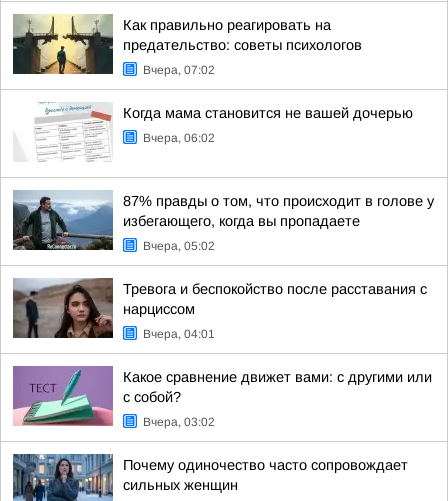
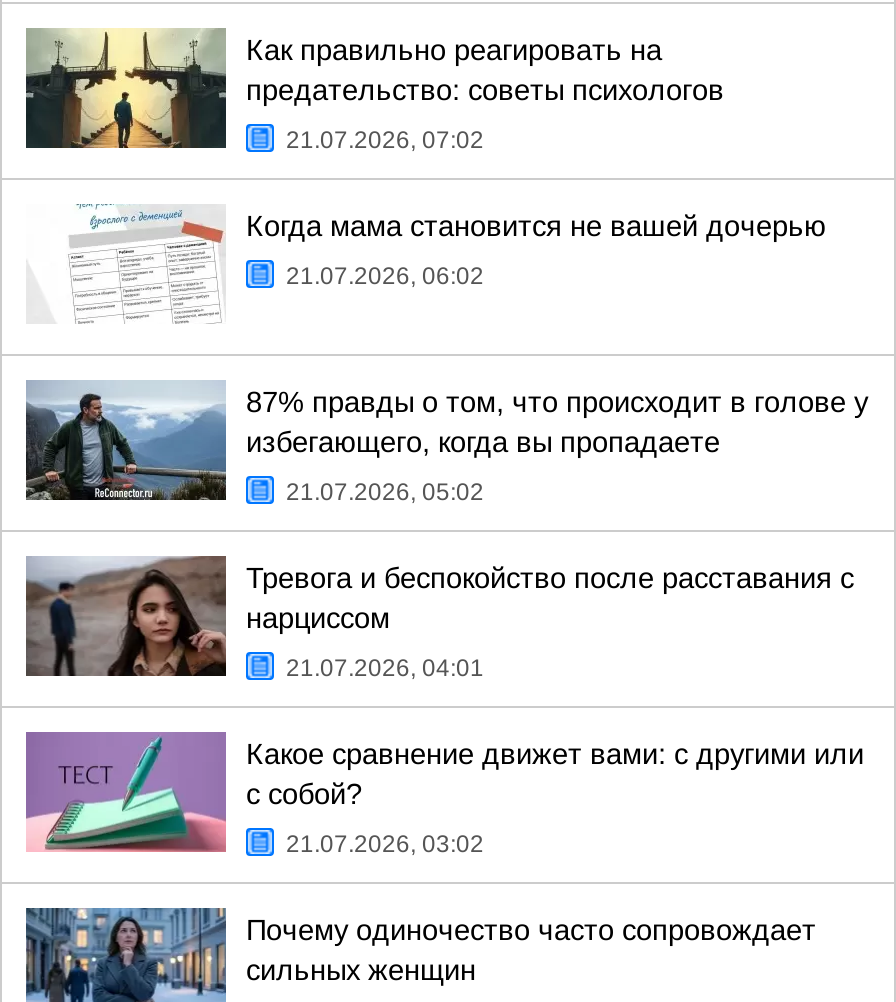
- Вчера, 07:02
+ 21.07.2026, 07:02

- Вчера, 06:02
+ 21.07.2026, 06:02

- Вчера, 05:02
+ 21.07.2026, 05:02

- Вчера, 04:01
+ 21.07.2026, 04:01

- Вчера, 03:02
+ 21.07.2026, 03:02
